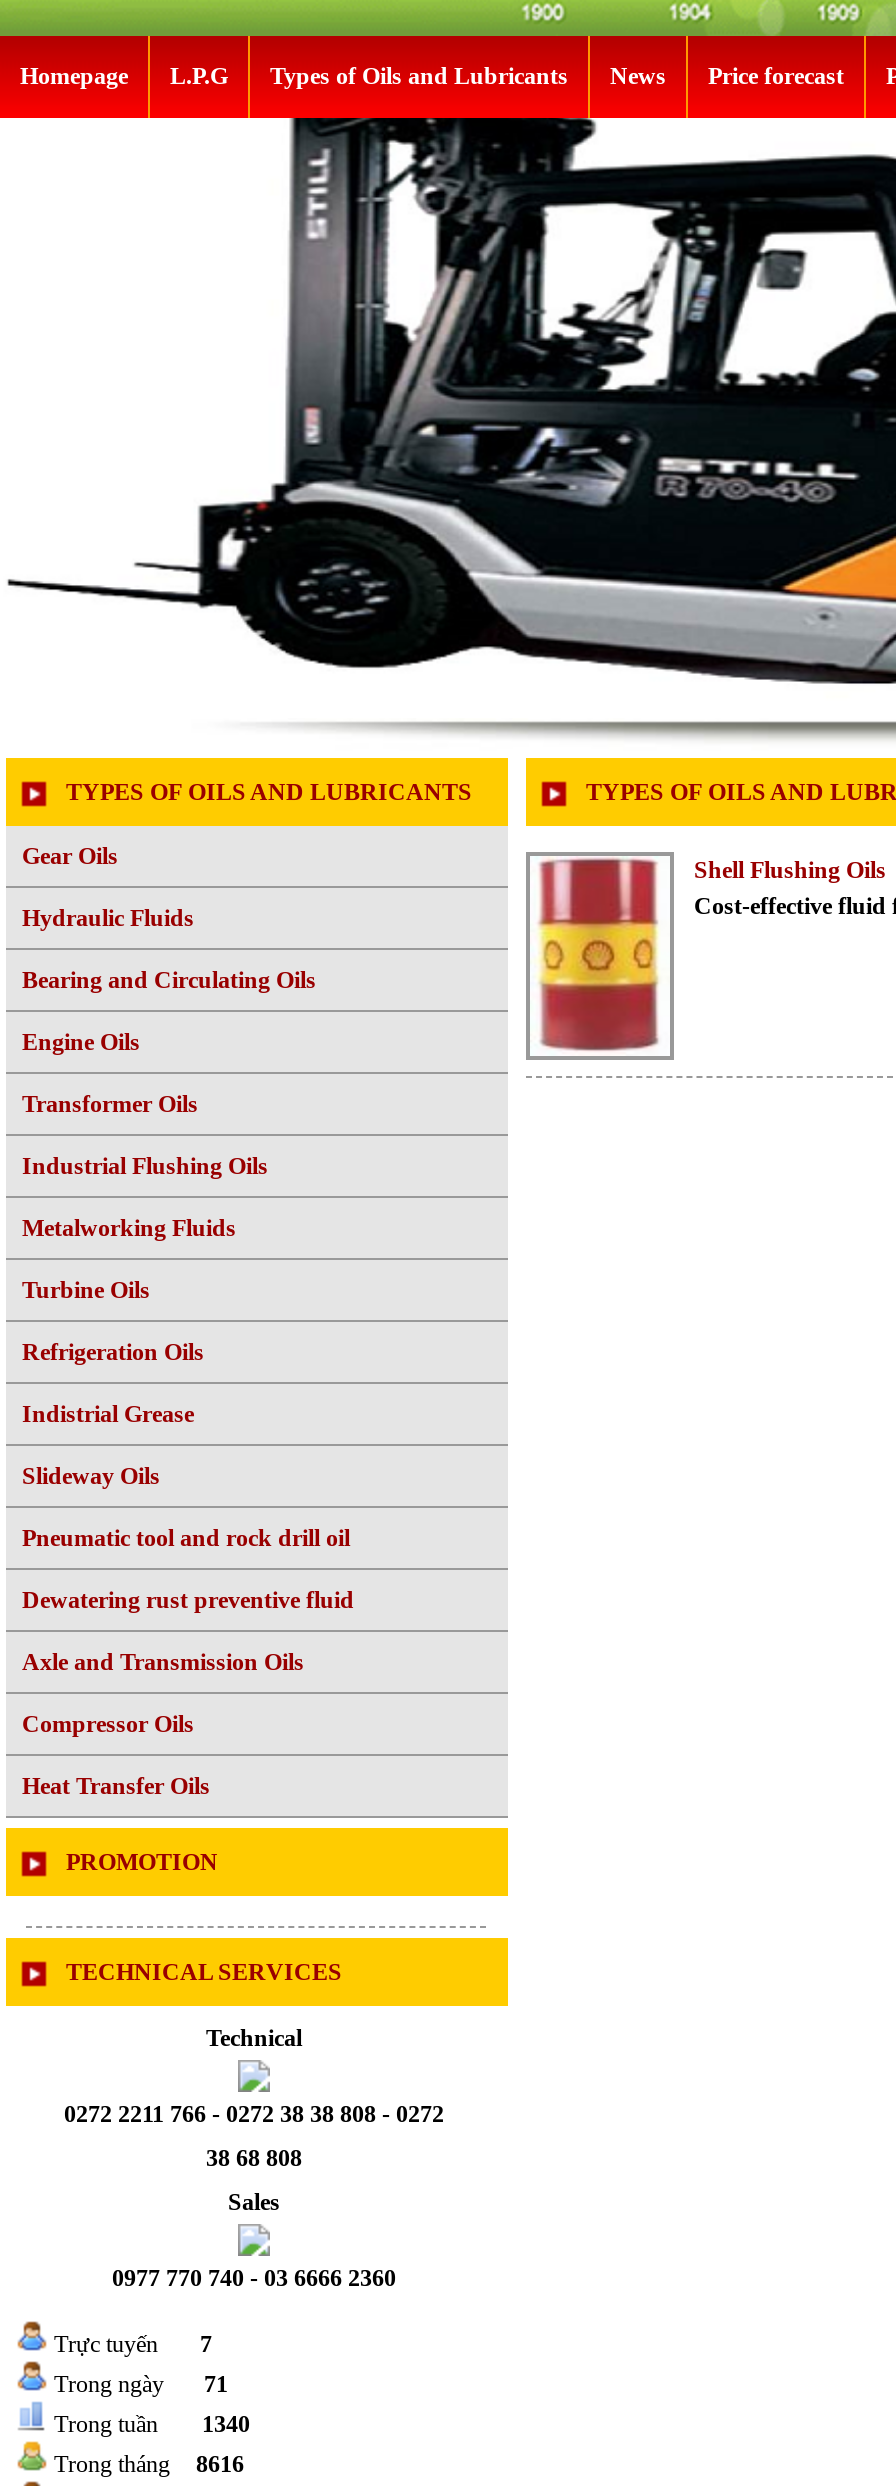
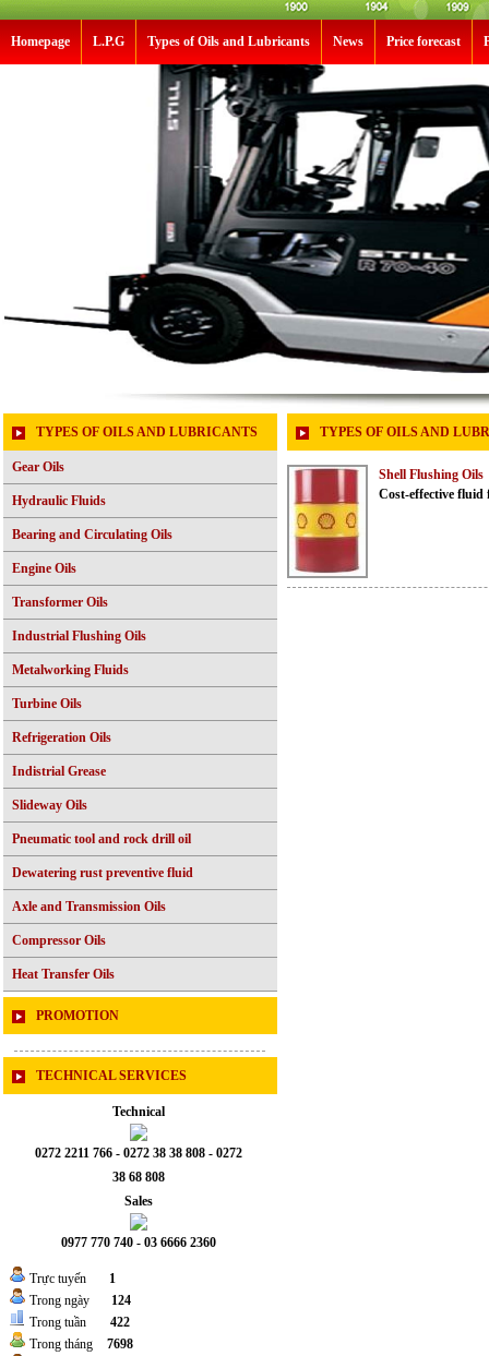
- Trực tuyến 7
+ Trực tuyến 1

- Trong ngày 71
+ Trong ngày 124

- Trong tuần 1340
+ Trong tuần 422

- Trong tháng 8616
+ Trong tháng 7698
